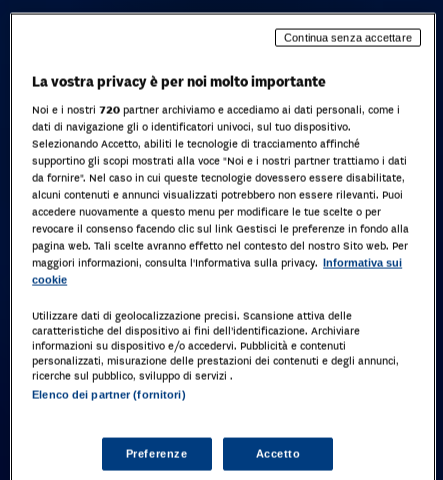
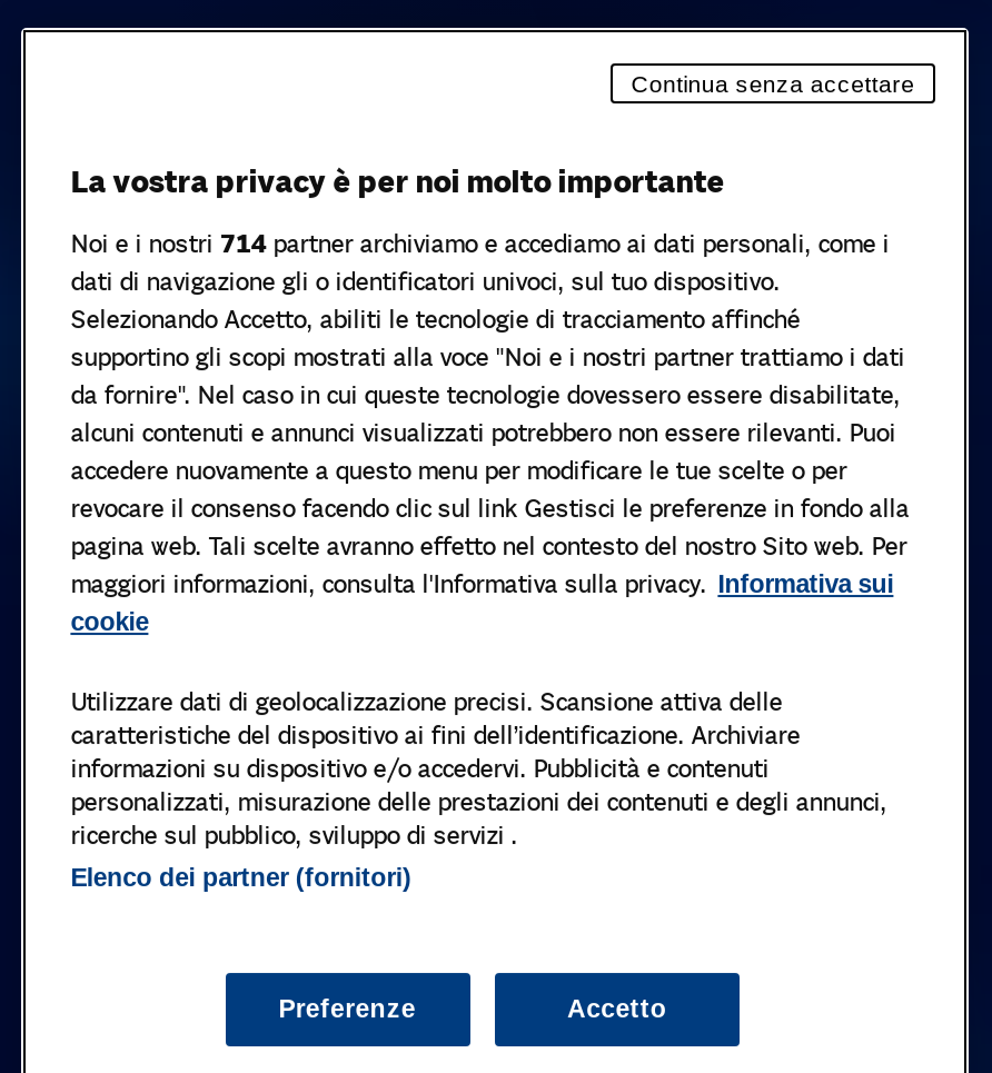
- Noi e i nostri 720 partner archiviamo e accediamo ai dati personali, come i
+ Noi e i nostri 714 partner archiviamo e accediamo ai dati personali, come i
